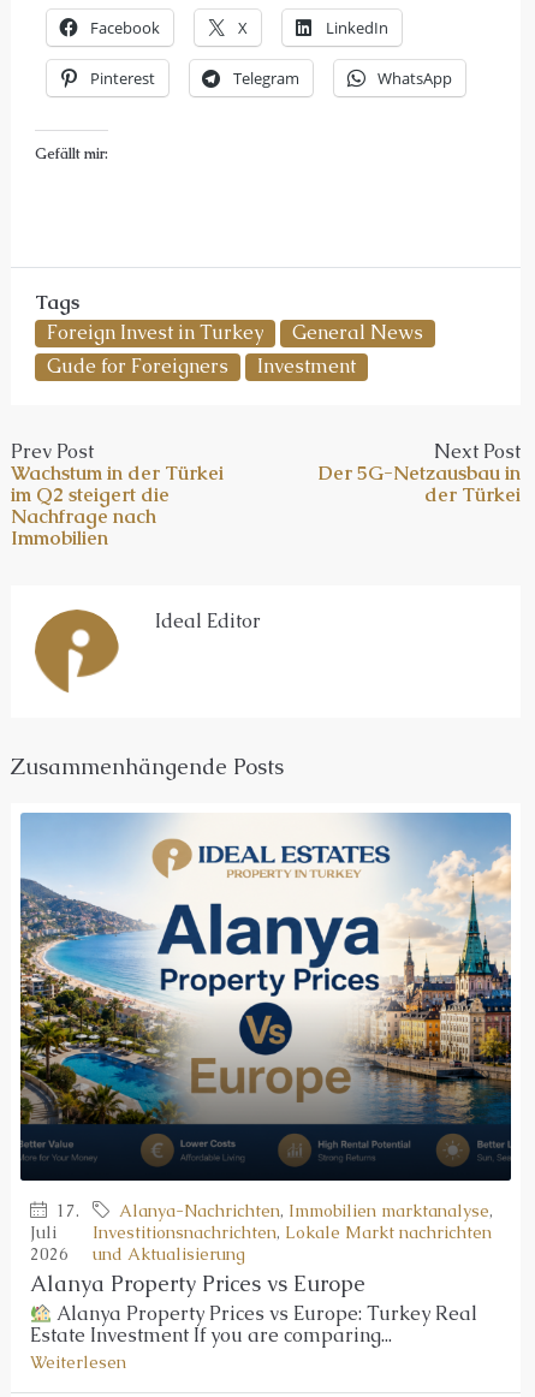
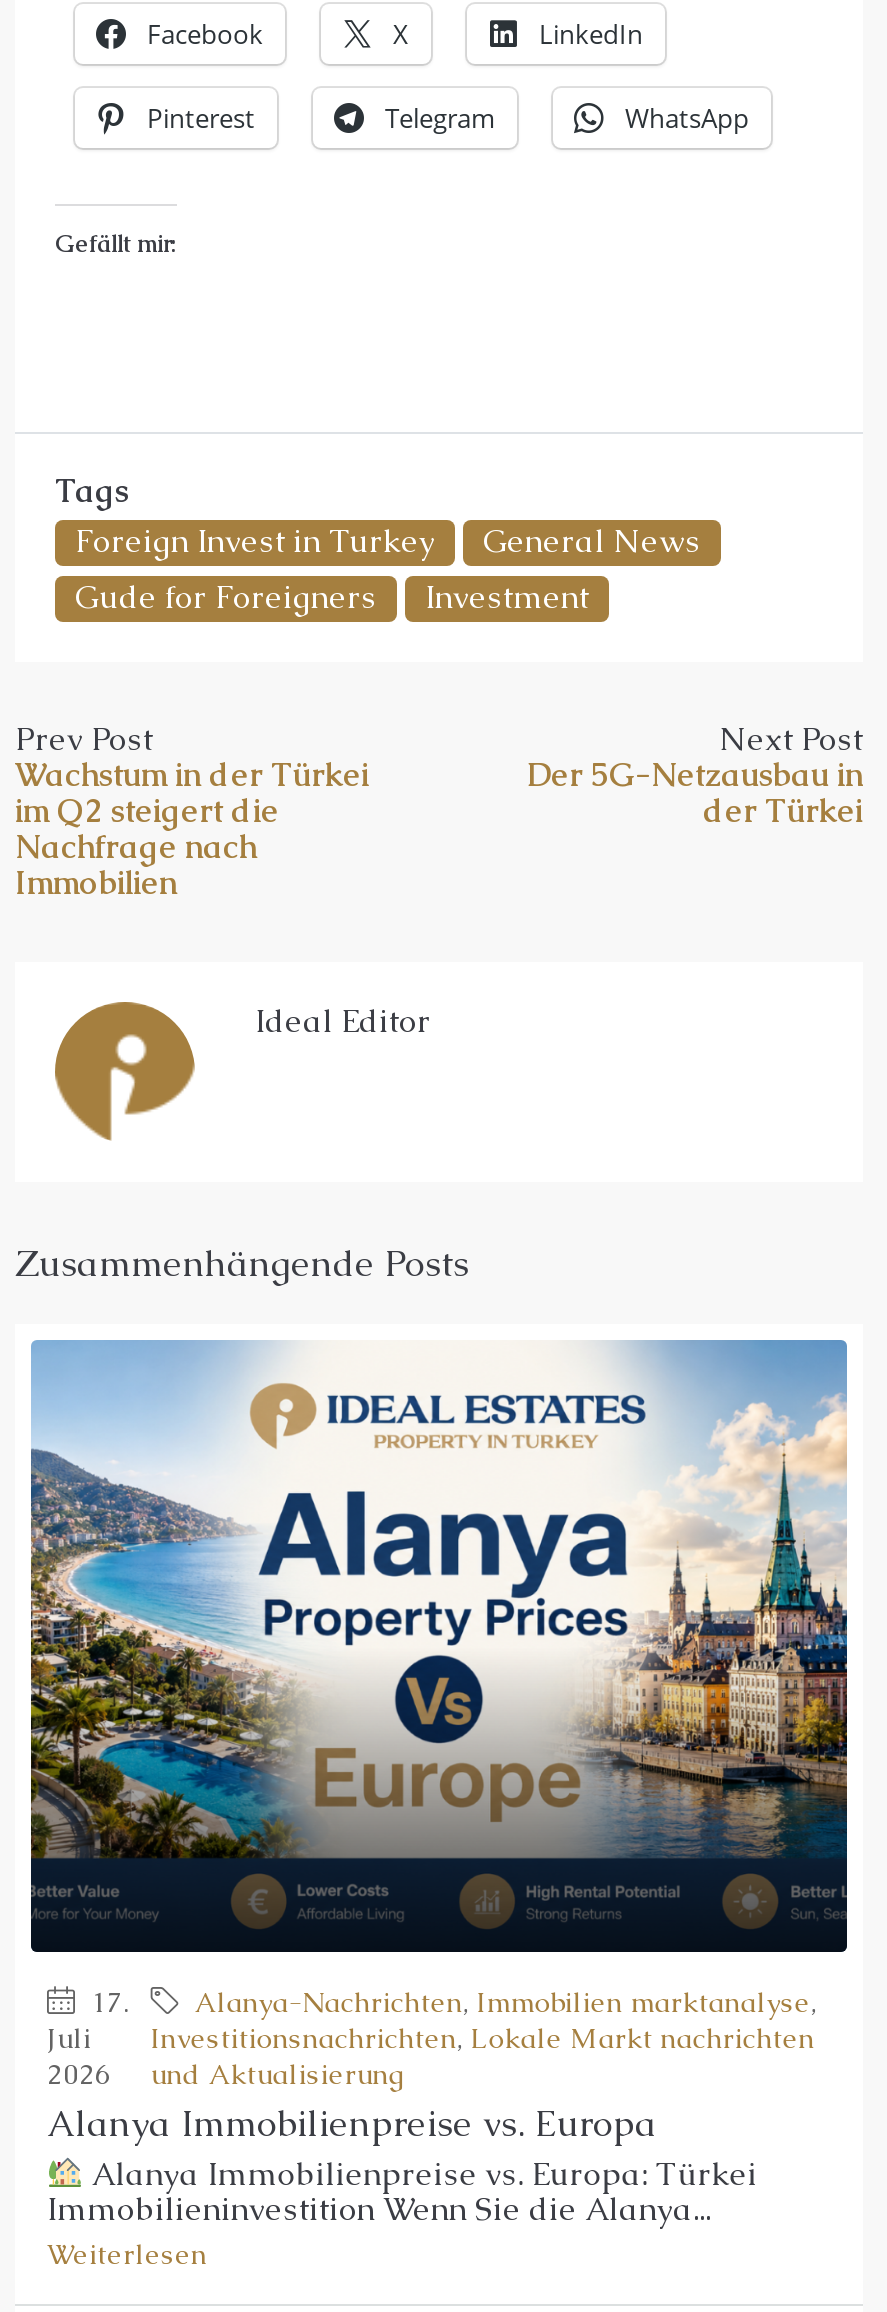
- Alanya Property Prices vs Europe
- Alanya Property Prices vs Europe: Turkey Real
- Estate Investment If you are comparing...
+ Alanya Immobilienpreise vs. Europa
+ Alanya Immobilienpreise vs. Europa: Türkei
+ Immobilieninvestition Wenn Sie die Alanya...
